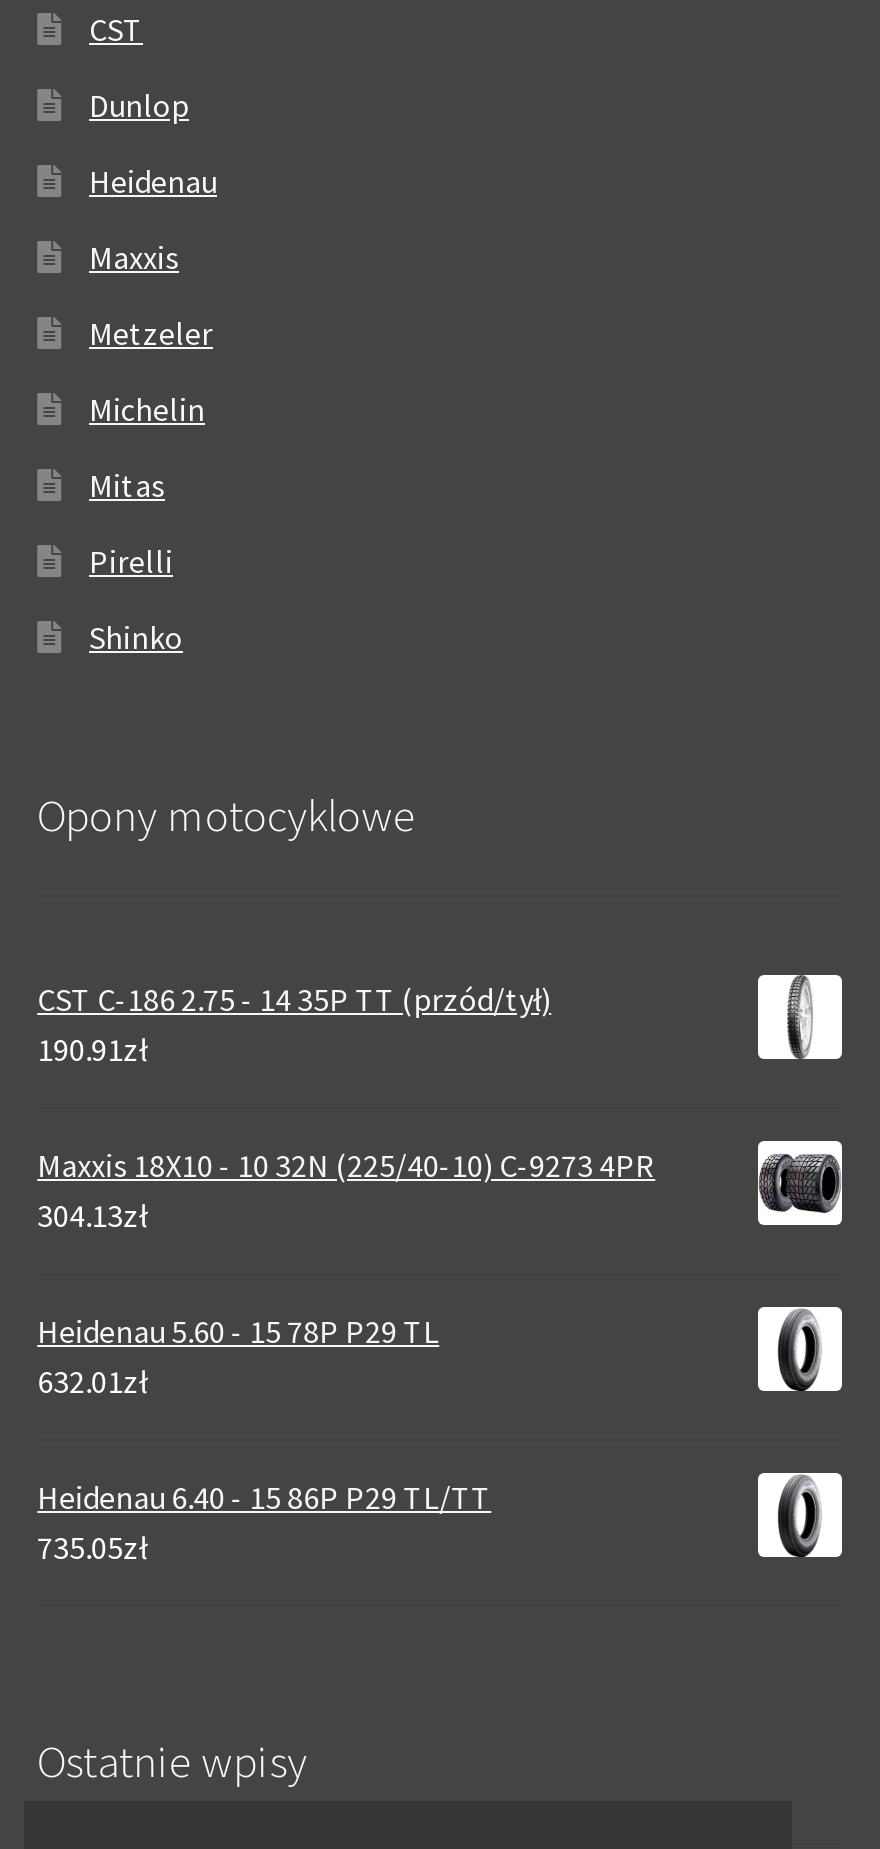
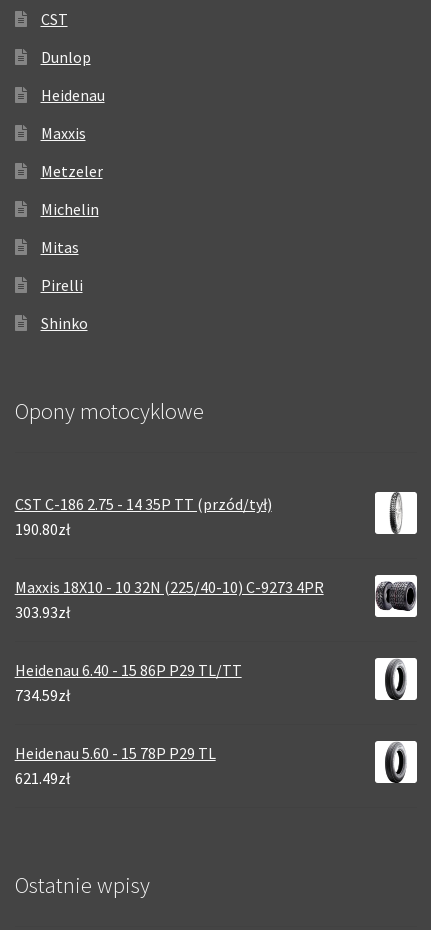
- 190.91zł
+ 190.80zł

- 304.13zł
- 632.01zł
+ 303.93zł

moved down: Heidenau 5.60 - 15 78P P29 TL

moved up: Heidenau 6.40 - 15 86P P29 TL/TT

- 735.05zł
+ 734.59zł
+ 621.49zł
